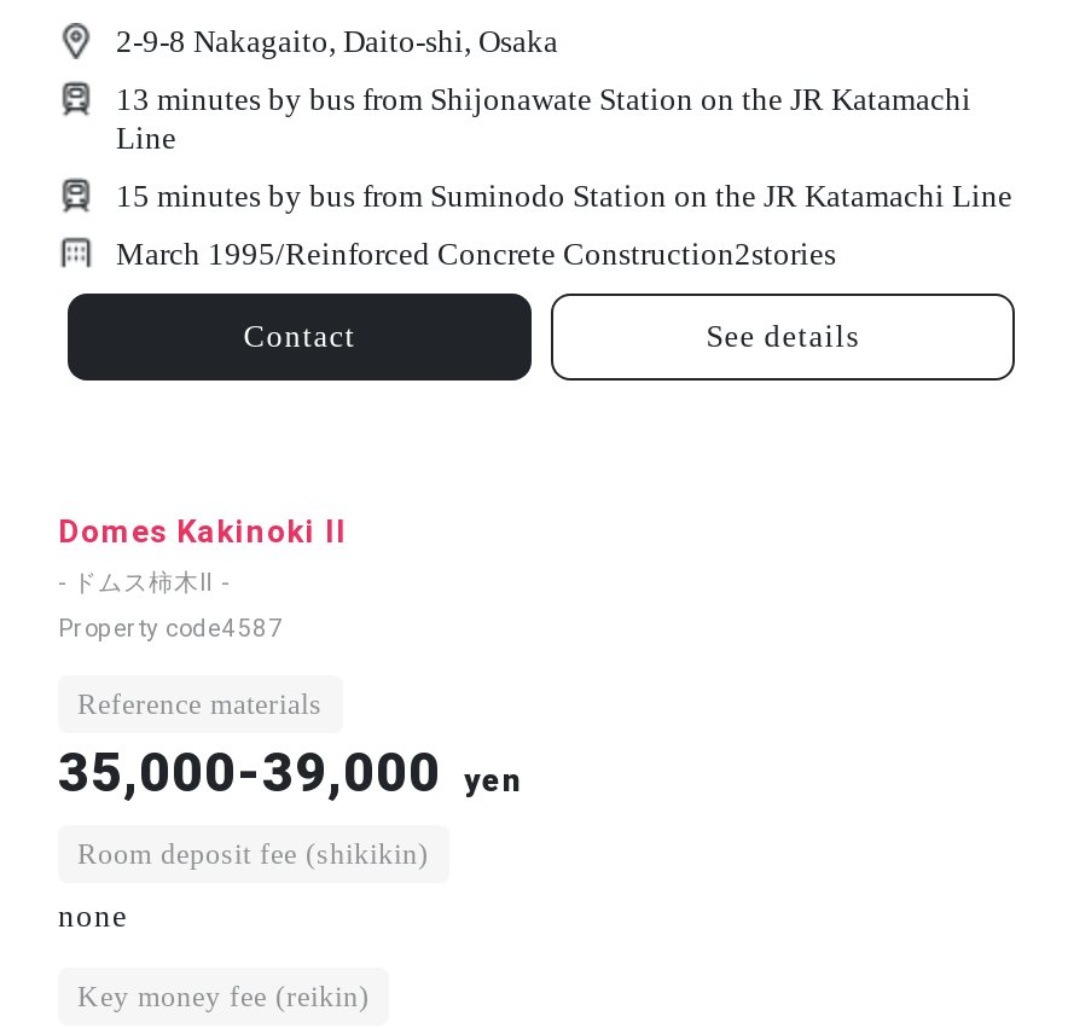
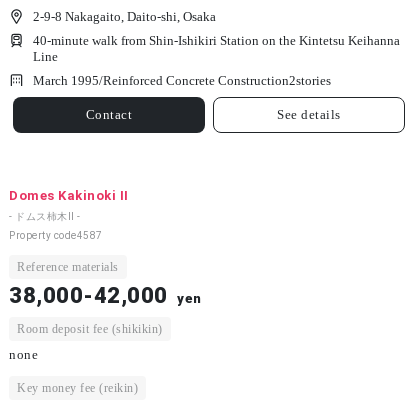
- 13 minutes by bus from Shijonawate Station on the JR Katamachi
+ 40-minute walk from Shin-Ishikiri Station on the Kintetsu Keihanna

- 15 minutes by bus from Suminodo Station on the JR Katamachi Line

- 35,000-39,000 yen
+ 38,000-42,000 yen
